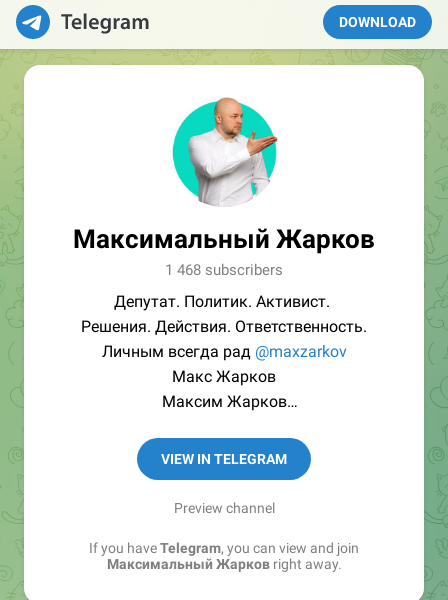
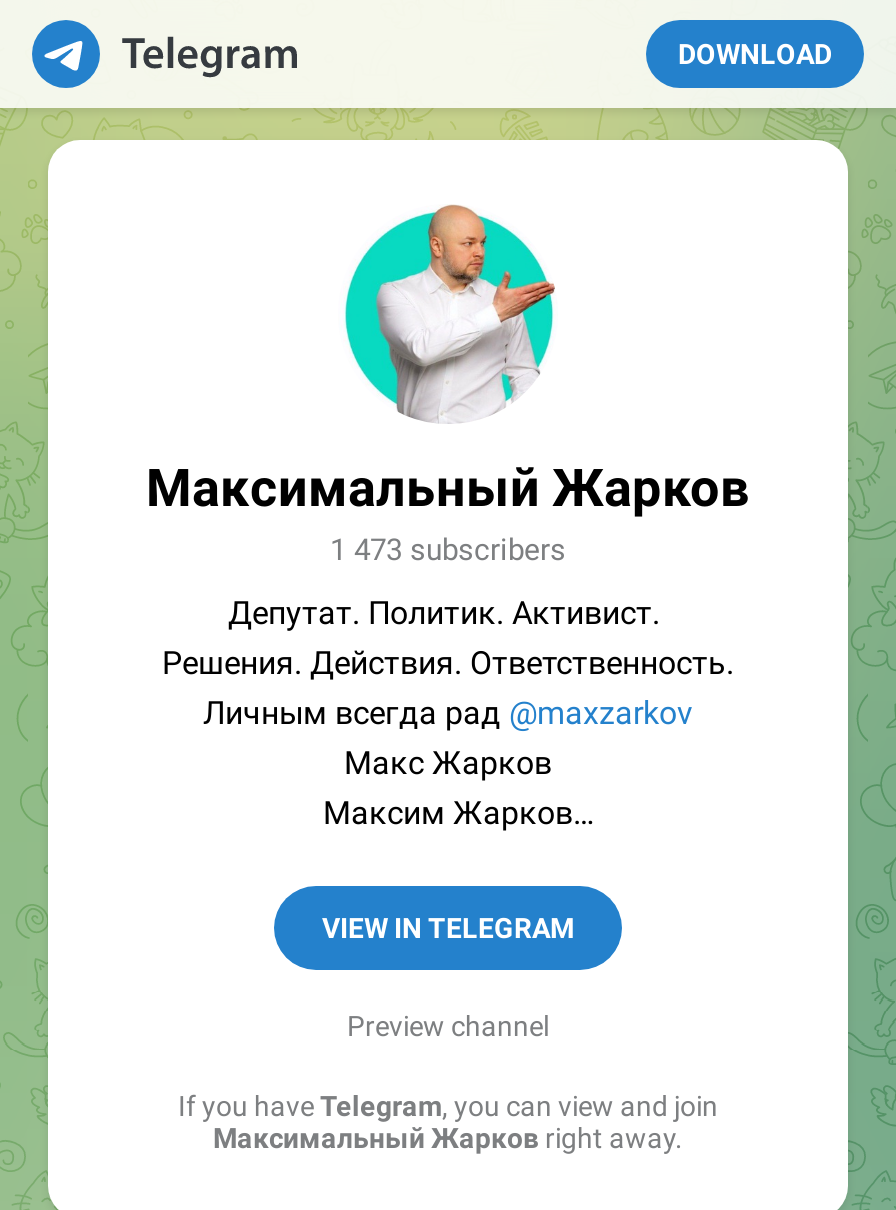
- 1 468 subscribers
+ 1 473 subscribers
